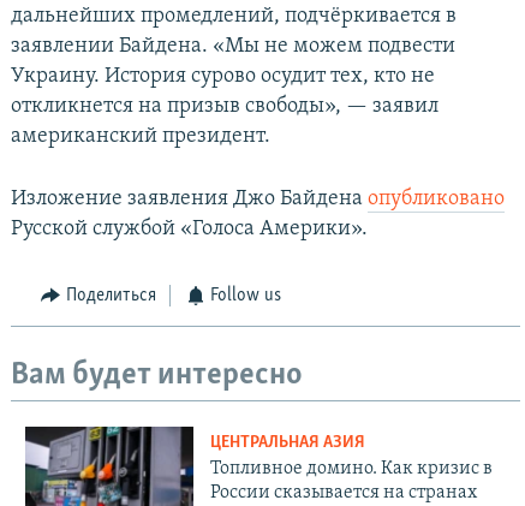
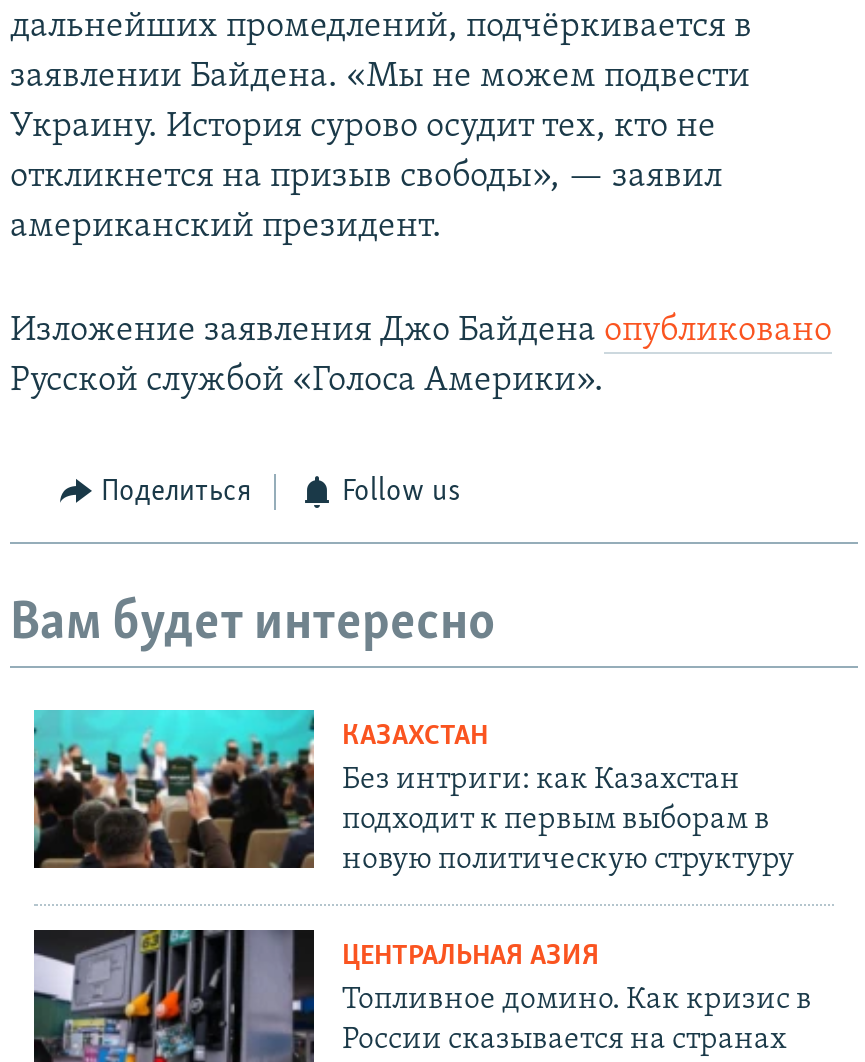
+ [image]
+ КАЗАХСТАН
+ Без интриги: как Казахстан
+ подходит к первым выборам в
+ новую политическую структуру
